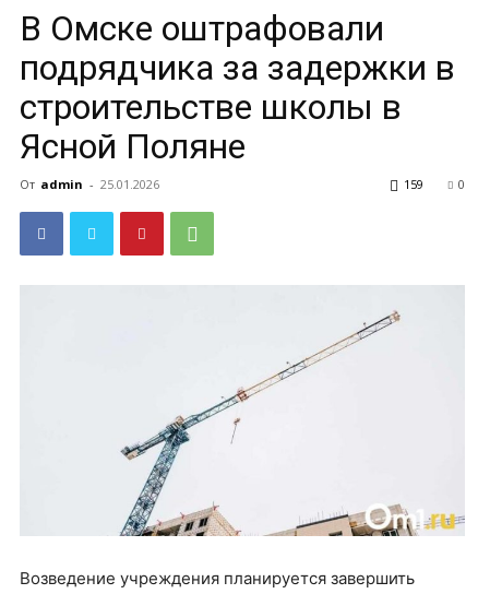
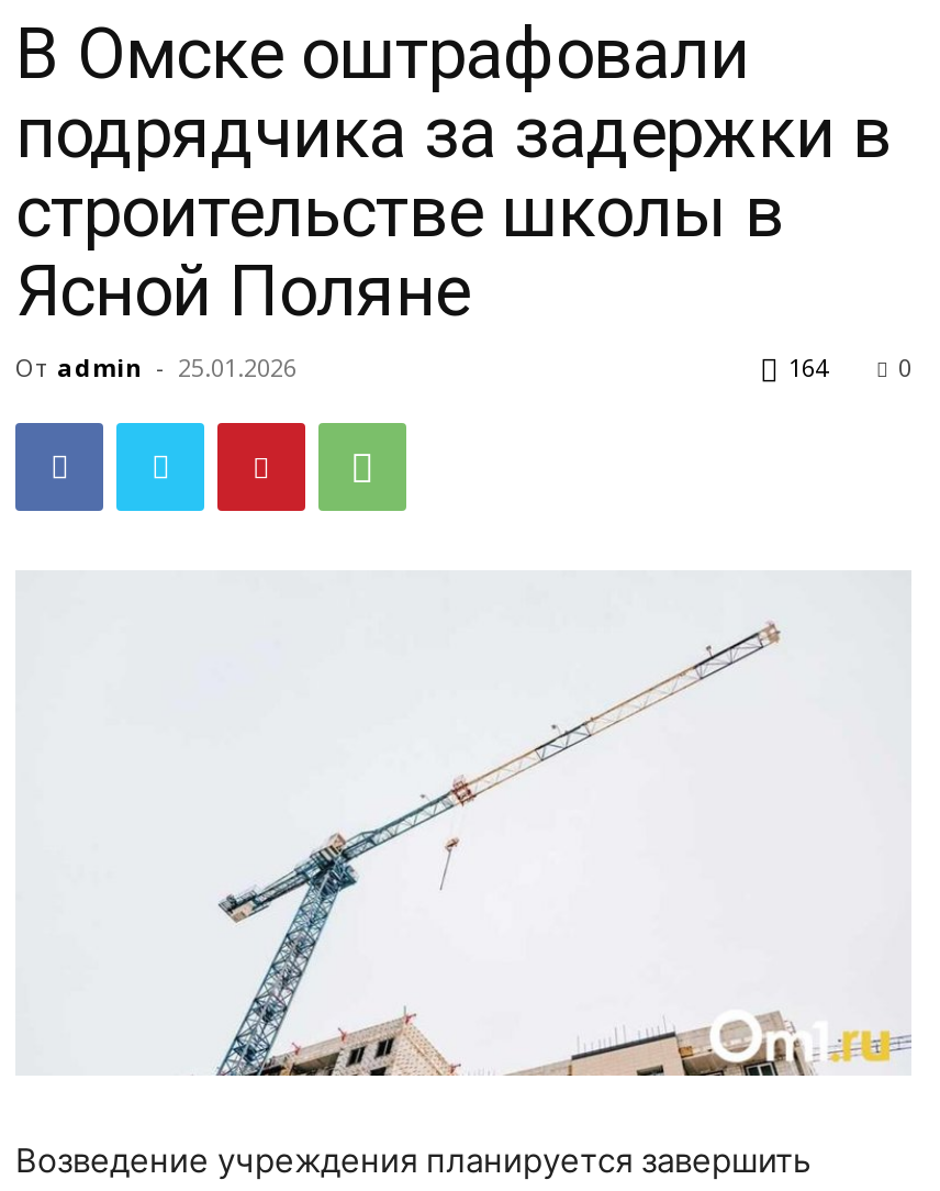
- 159
+ 164
